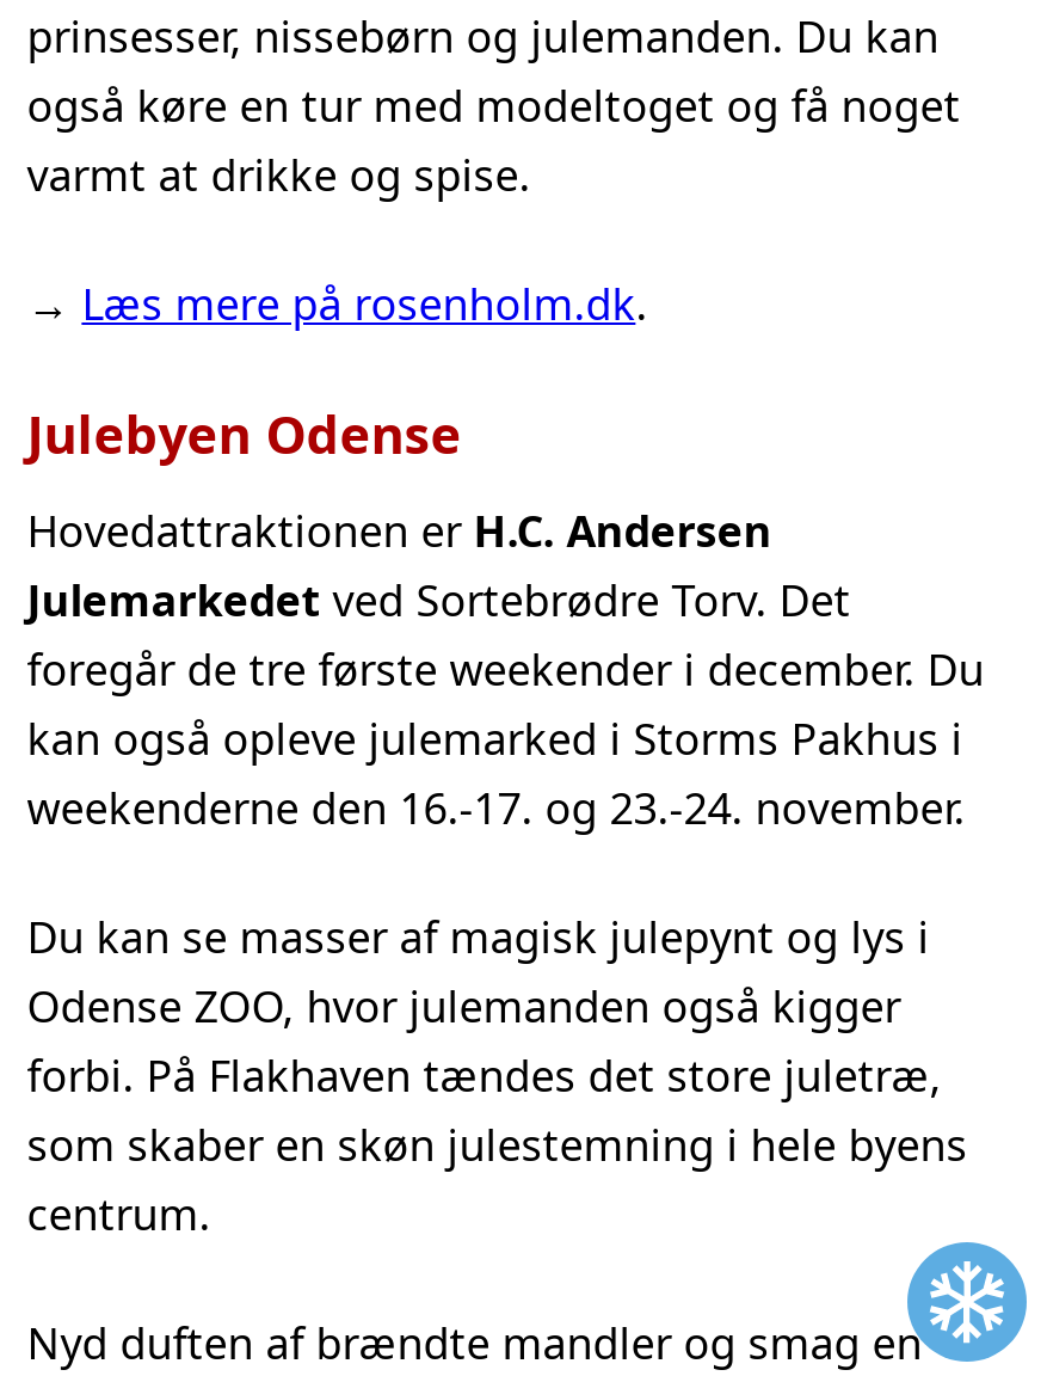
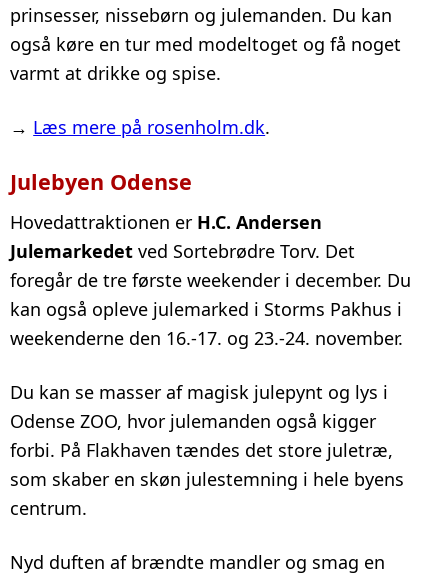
- [image]
